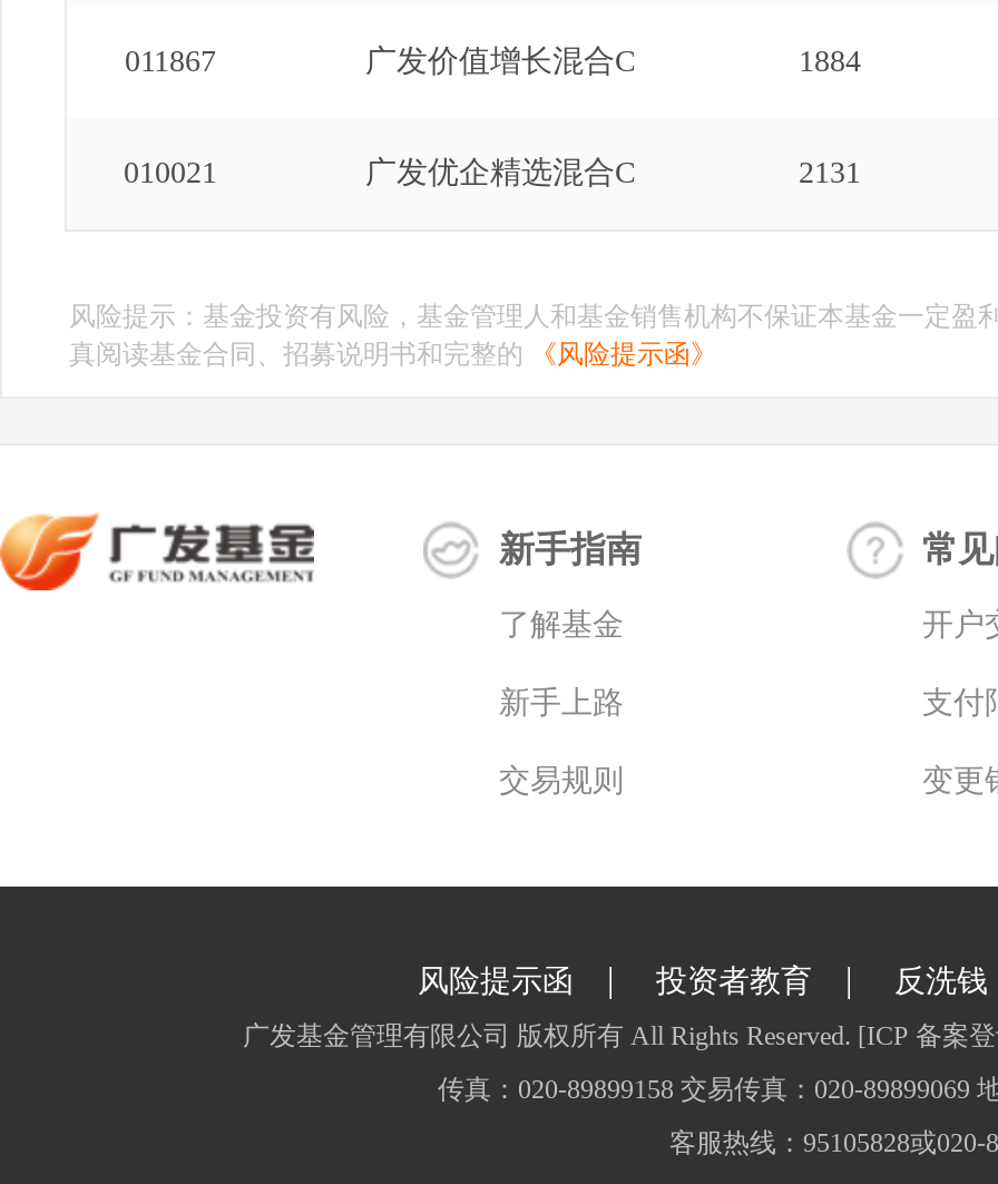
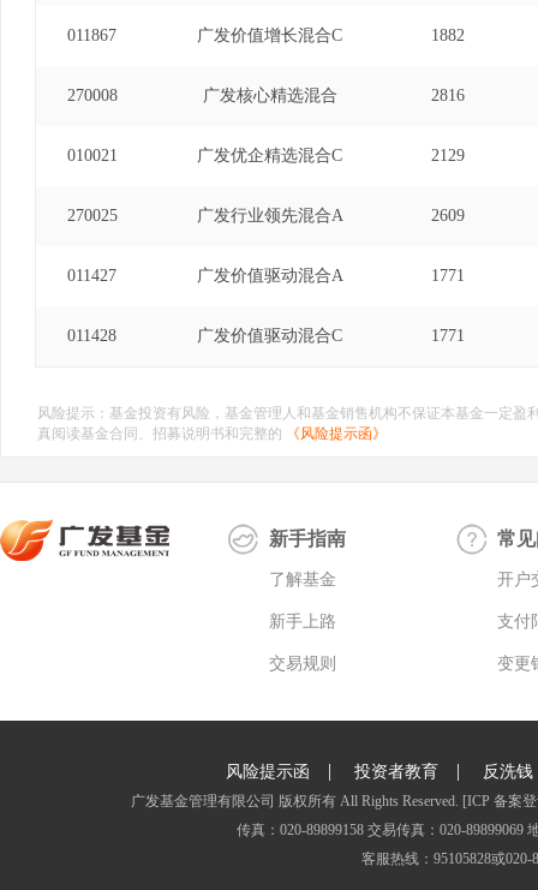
- 1884
+ 1882
+ 270008
+ 广发核心精选混合
+ 2816

- 2131
+ 2129
+ 270025
+ 广发行业领先混合A
+ 2609
+ 011427
+ 广发价值驱动混合A
+ 1771
+ 011428
+ 广发价值驱动混合C
+ 1771
